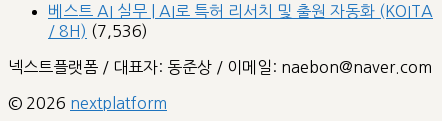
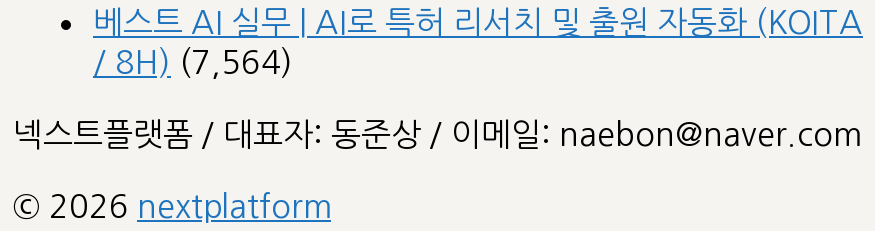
- / 8H) (7,536)
+ / 8H) (7,564)
